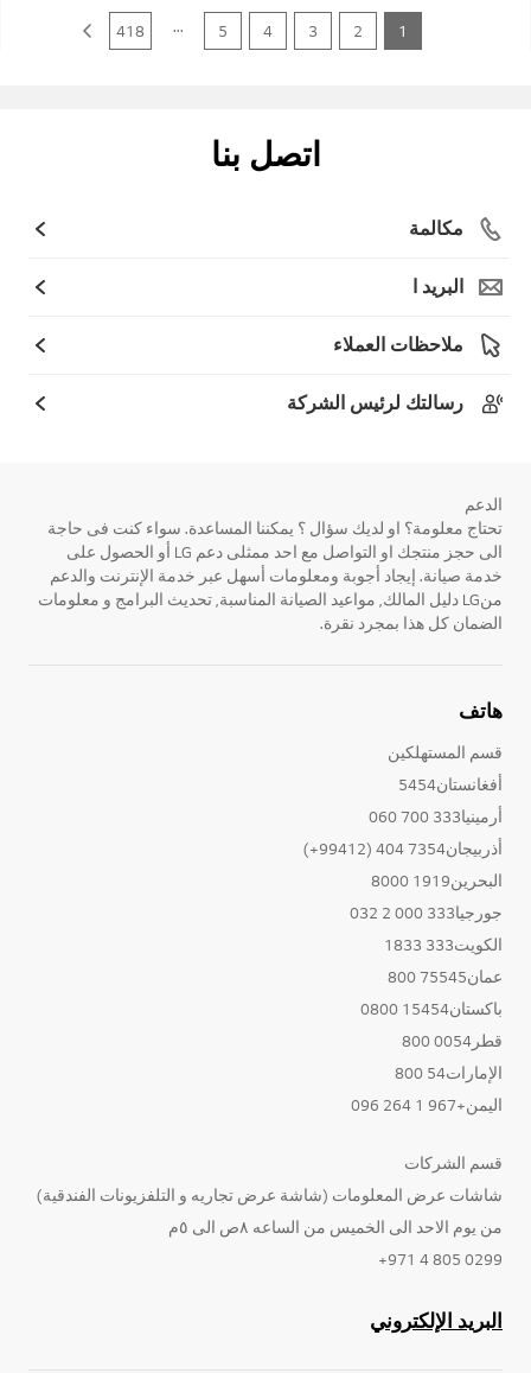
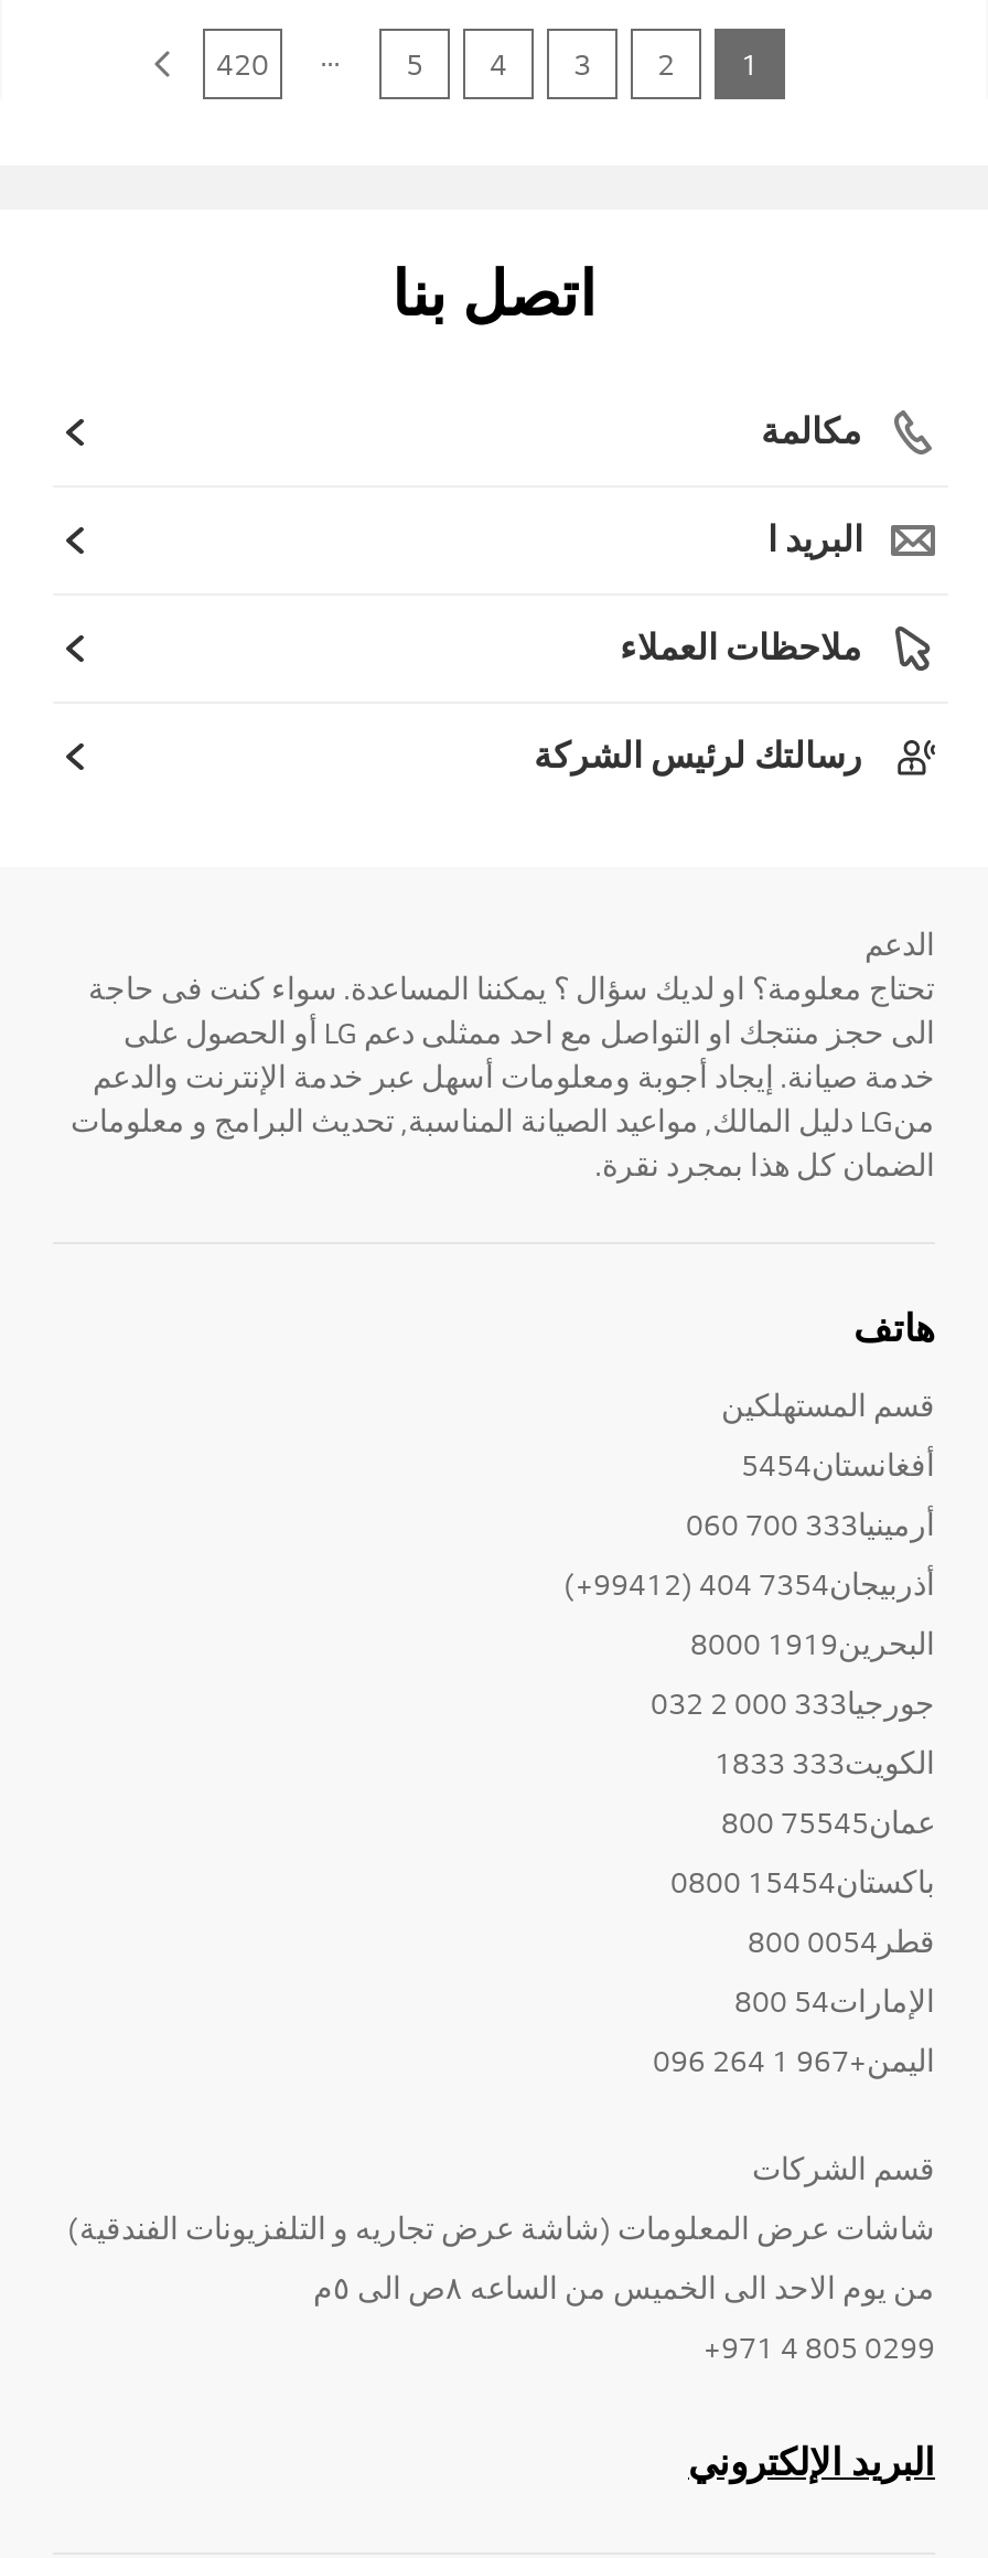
- 418
+ 420
